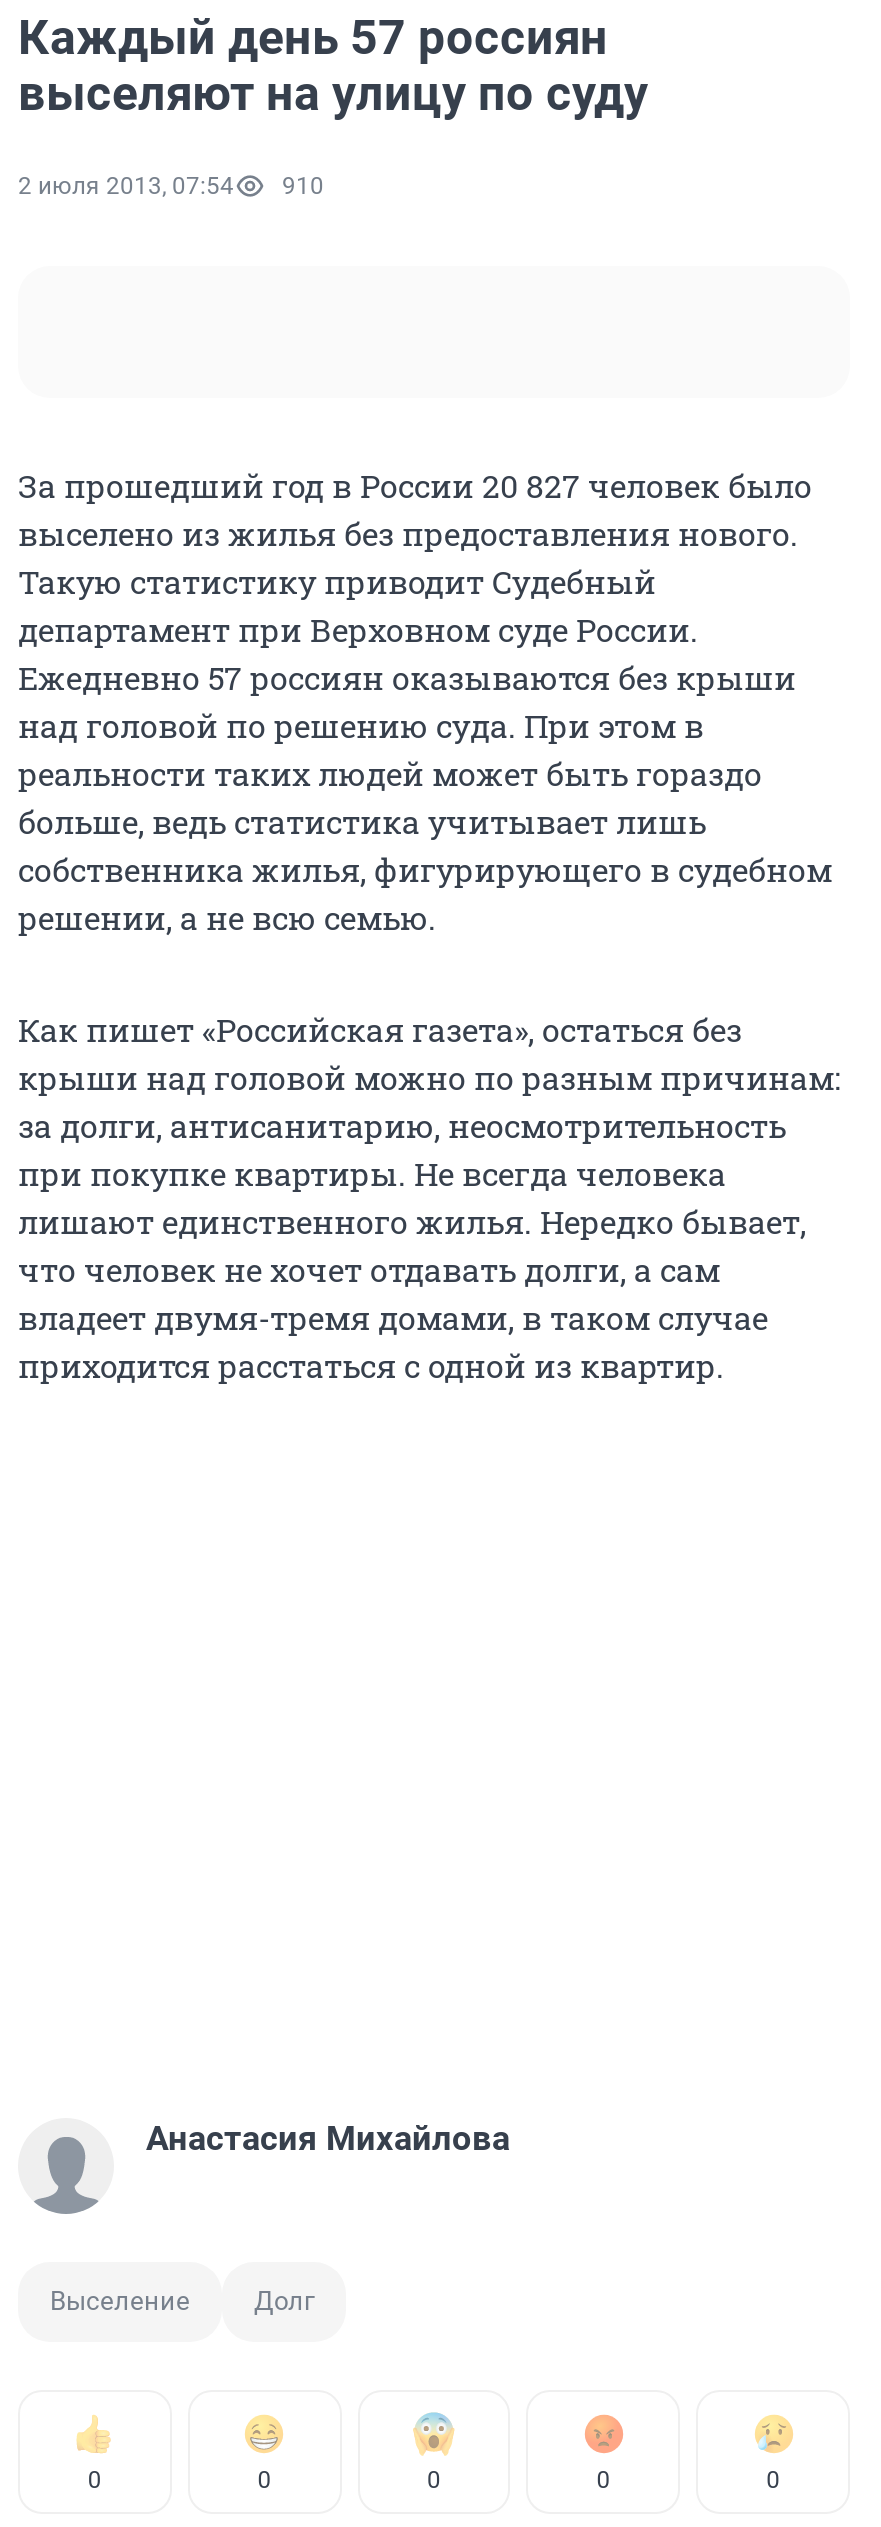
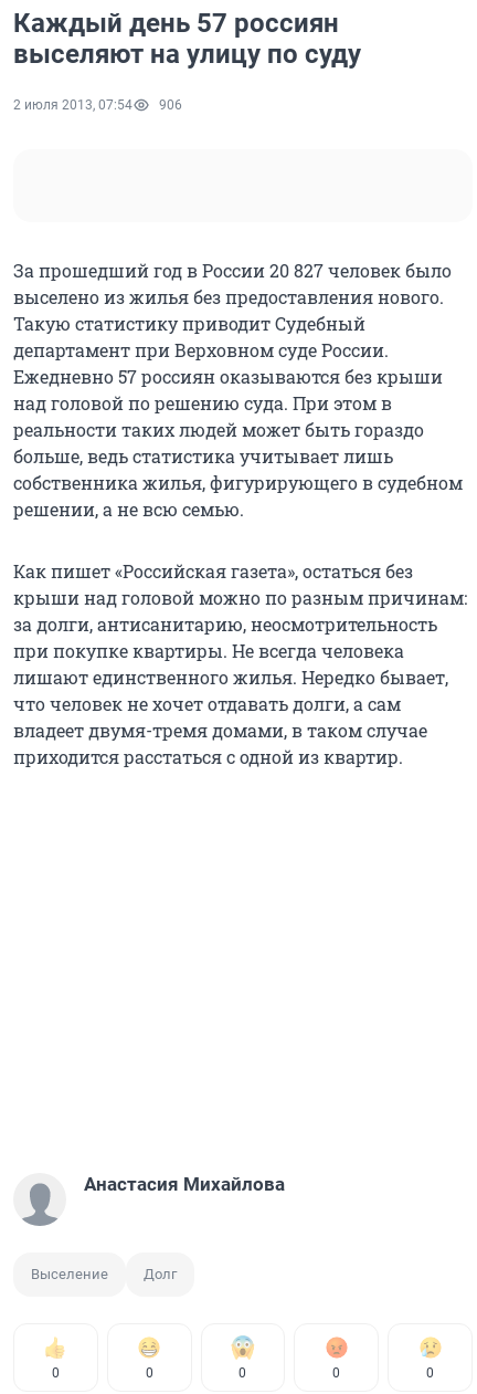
- 2 июля 2013, 07:54 910
+ 2 июля 2013, 07:54 906
